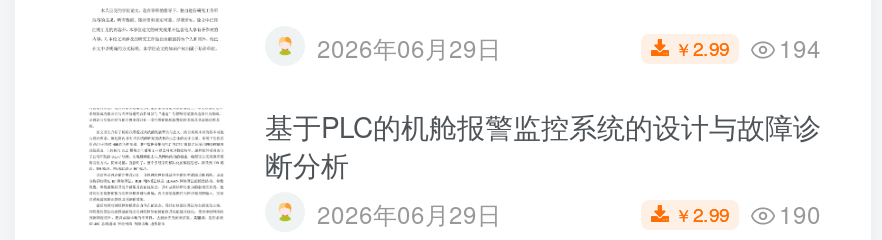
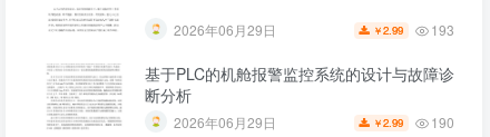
- ￥2.99 194
+ ￥2.99 193
